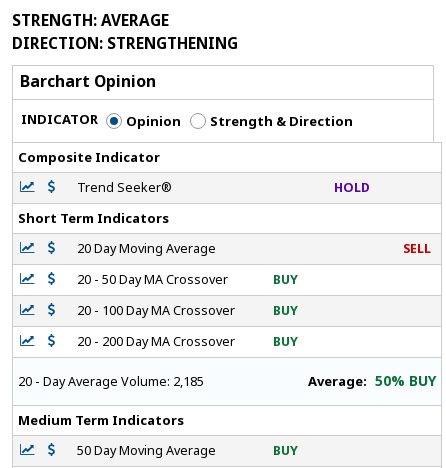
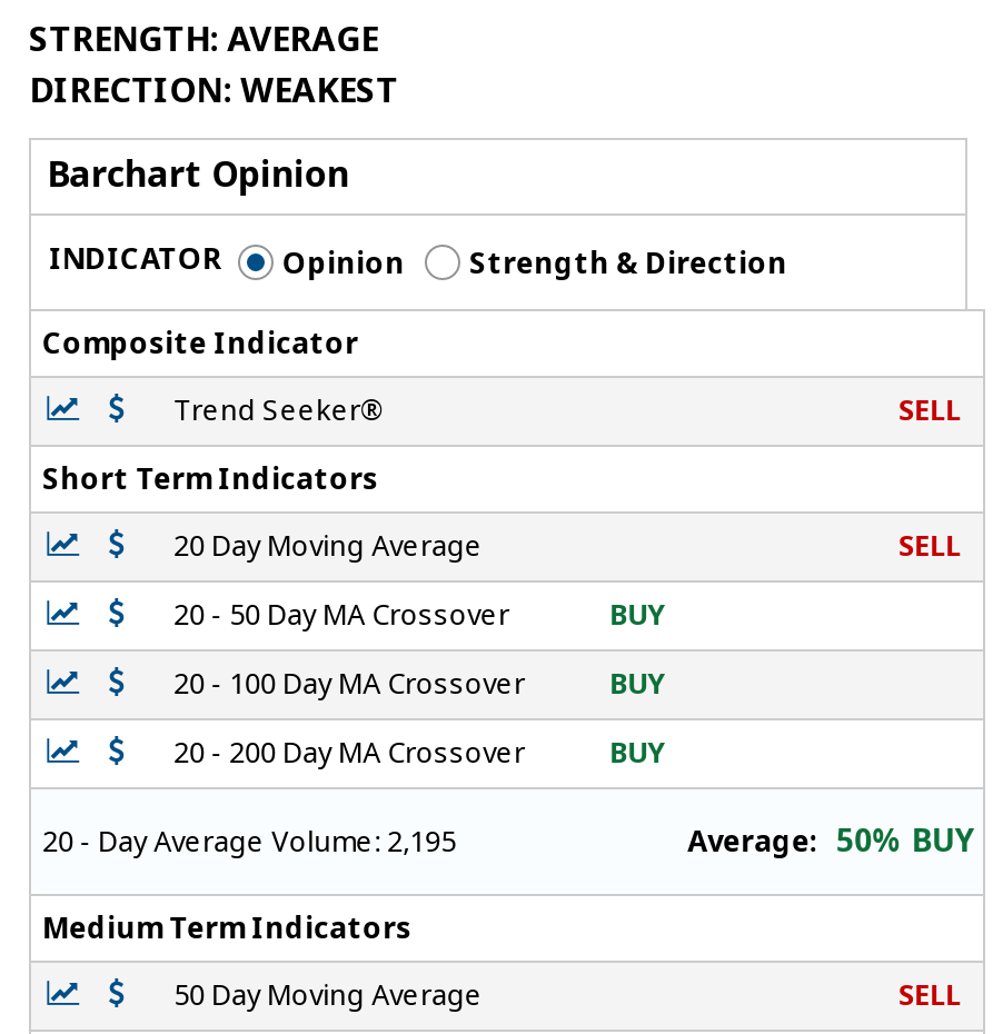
- DIRECTION: STRENGTHENING
+ DIRECTION: WEAKEST

- HOLD
+ SELL

- 20 - Day Average Volume: 2,185
+ 20 - Day Average Volume: 2,195

- BUY
+ SELL
